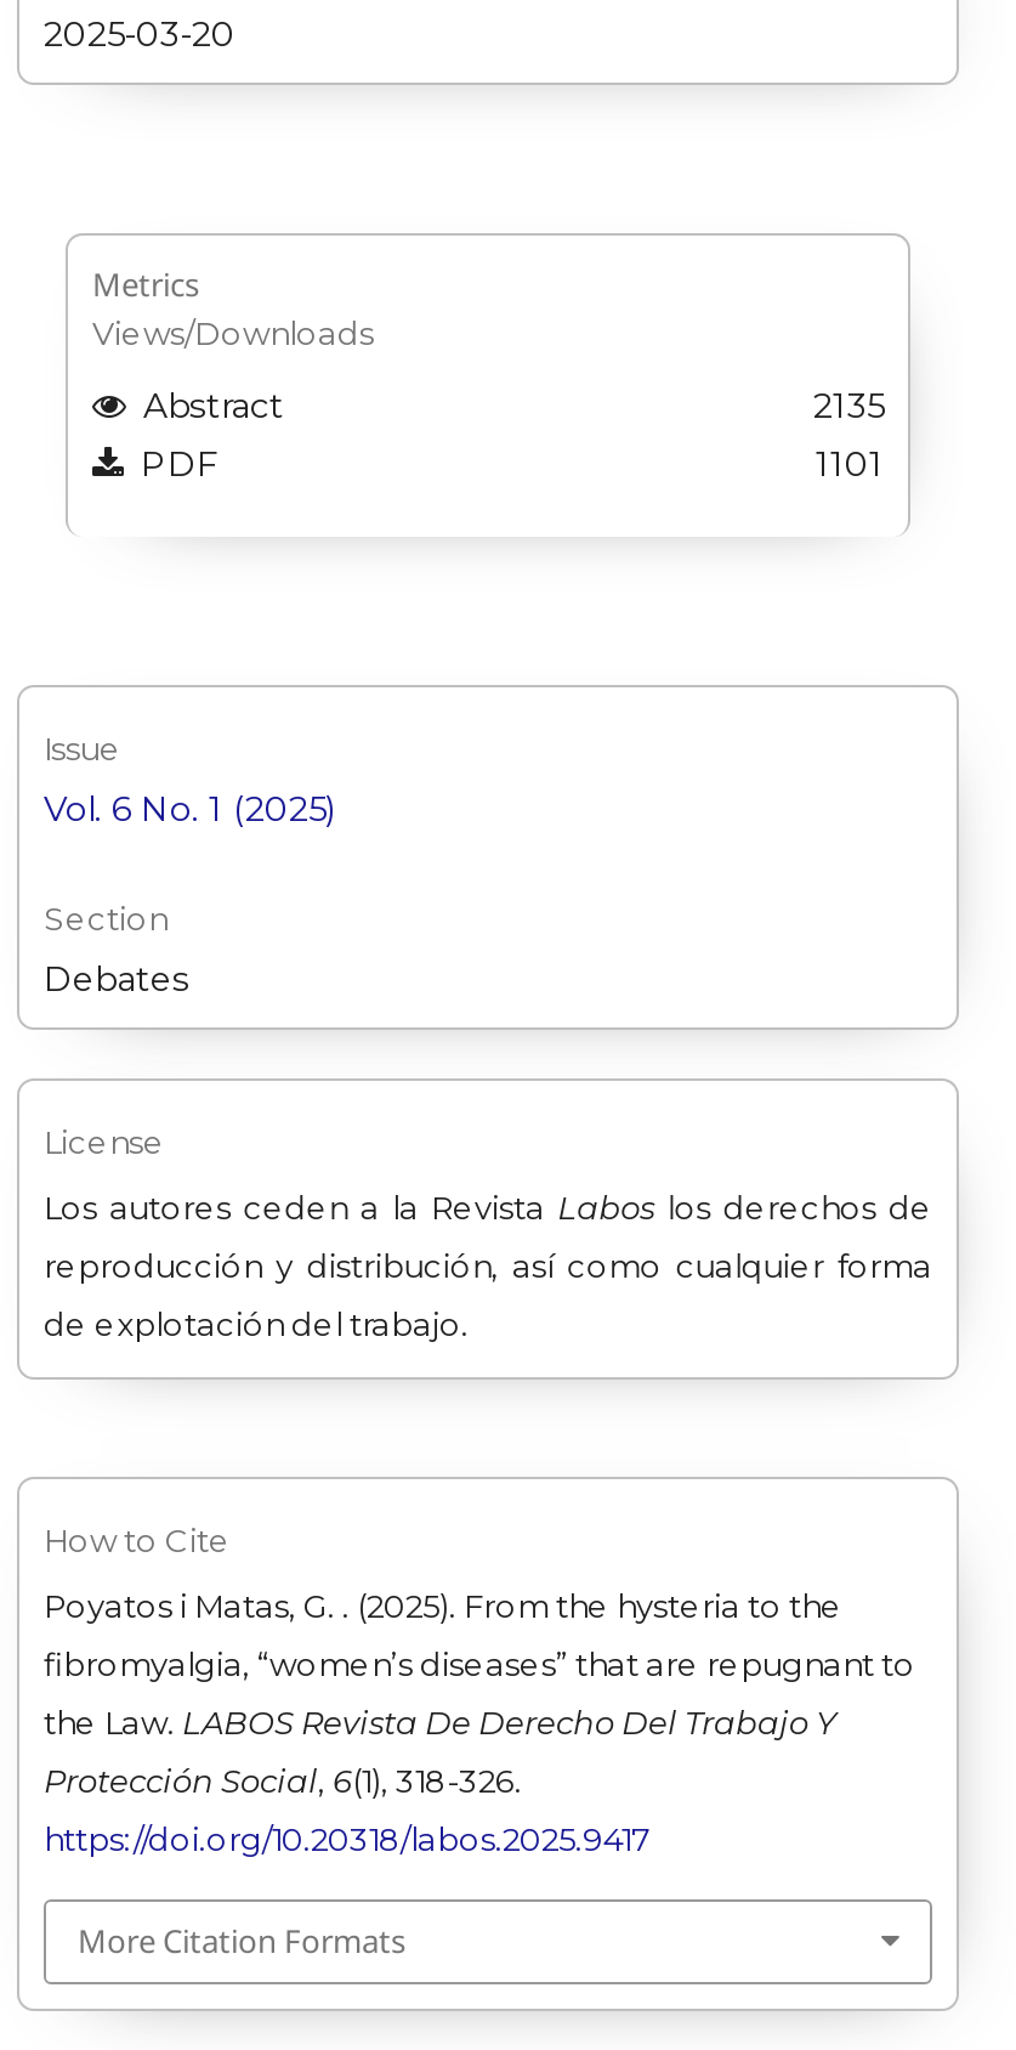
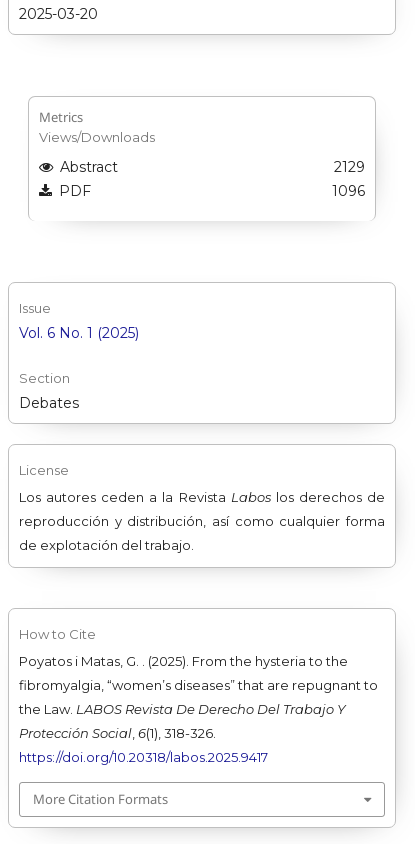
- 2135
+ 2129

- 1101
+ 1096
